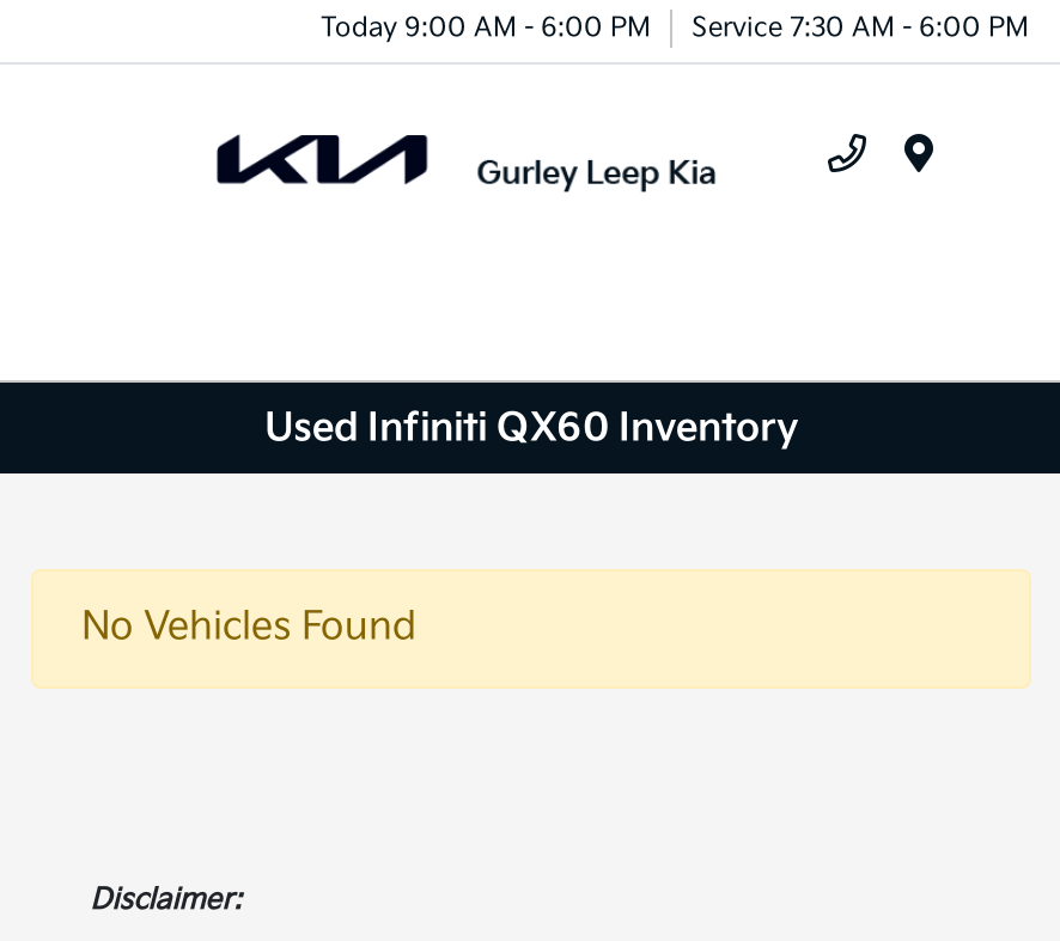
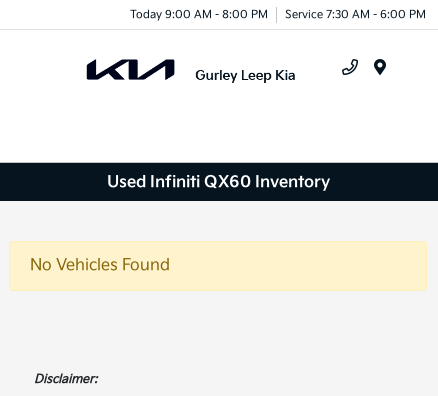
- Today 9:00 AM - 6:00 PM Service 7:30 AM - 6:00 PM
+ Today 9:00 AM - 8:00 PM Service 7:30 AM - 6:00 PM
